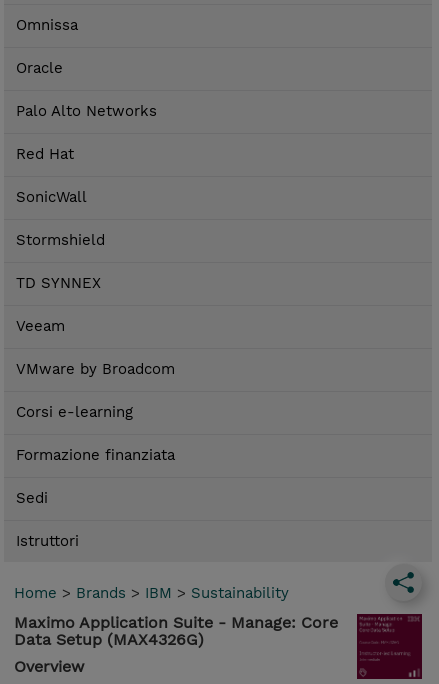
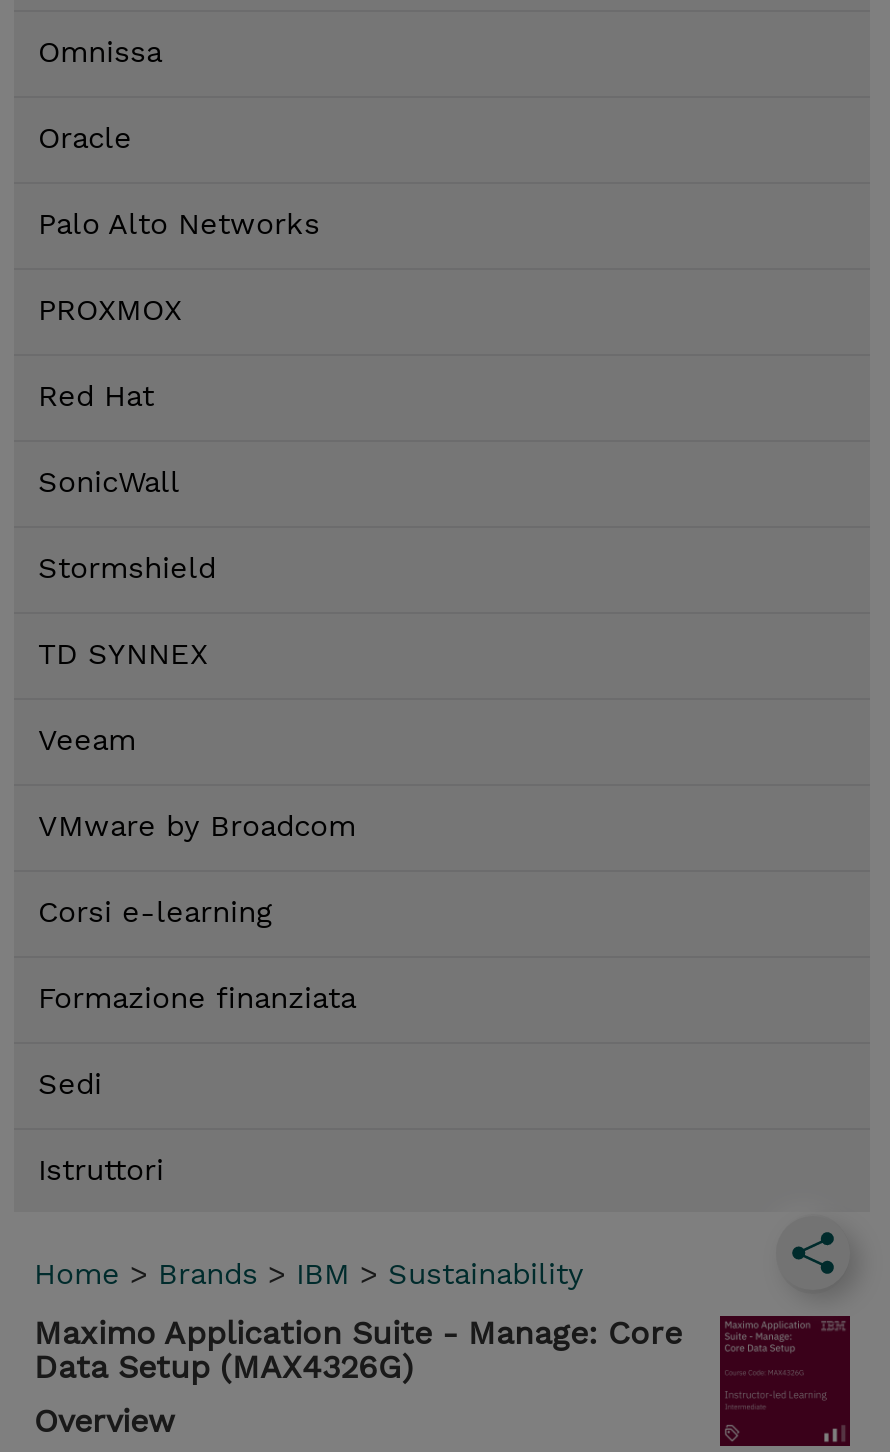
+ PROXMOX
